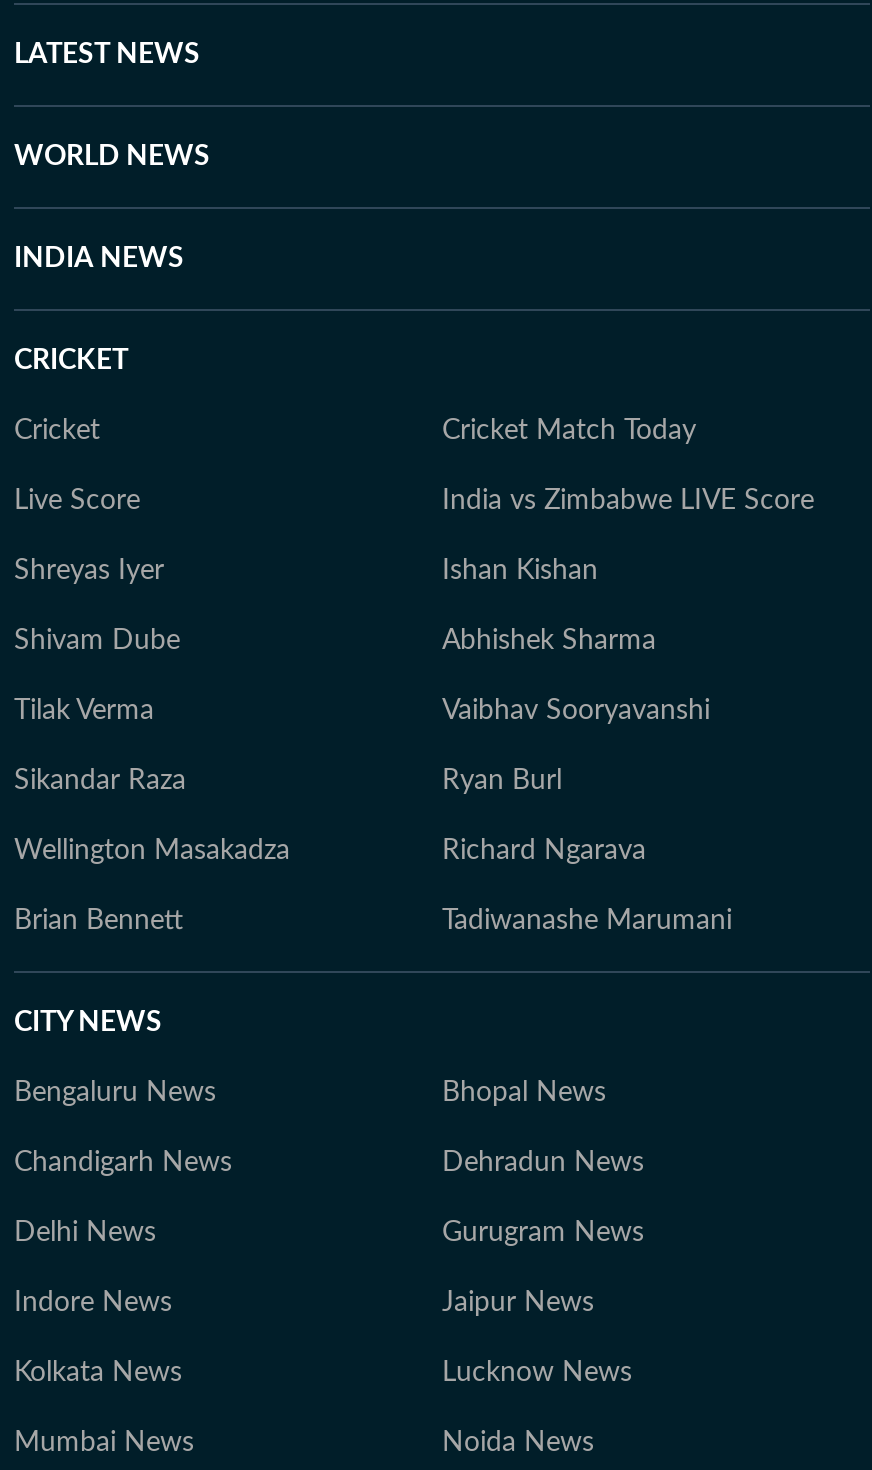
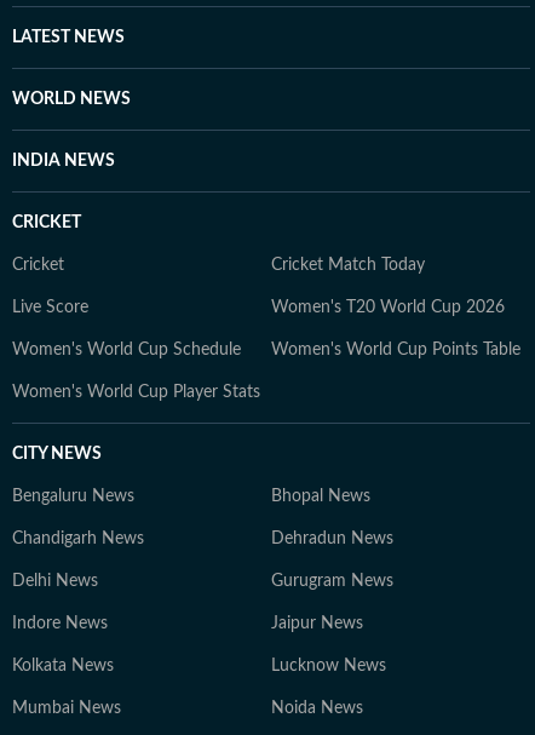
- India vs Zimbabwe LIVE Score
- Shreyas Iyer
- Ishan Kishan
- Shivam Dube
- Abhishek Sharma
- Tilak Verma
- Vaibhav Sooryavanshi
- Sikandar Raza
- Ryan Burl
- Wellington Masakadza
- Richard Ngarava
- Brian Bennett
- Tadiwanashe Marumani
+ Women's T20 World Cup 2026
+ Women's World Cup Schedule
+ Women's World Cup Points Table
+ Women's World Cup Player Stats
